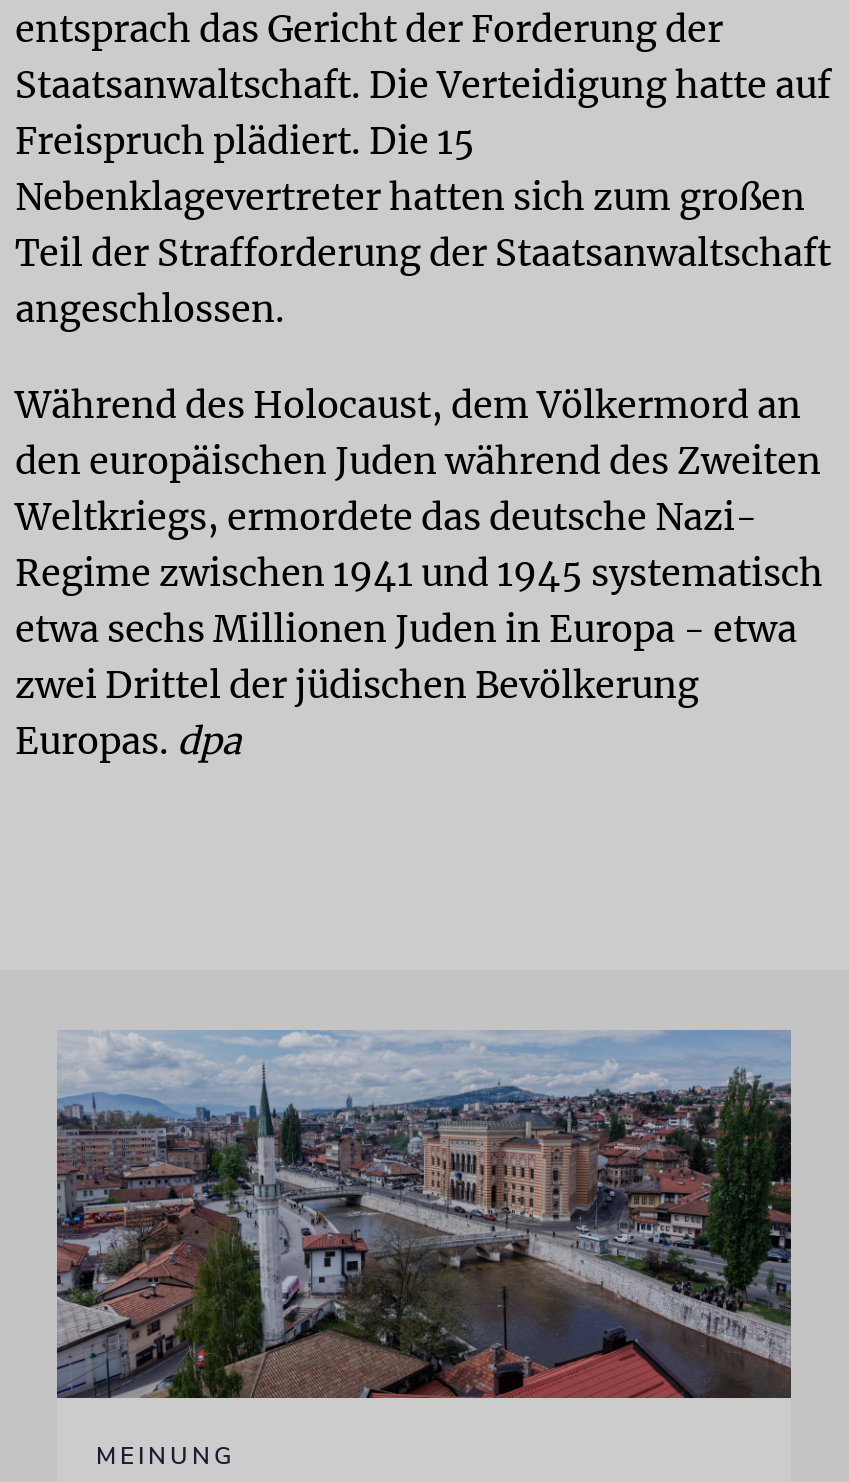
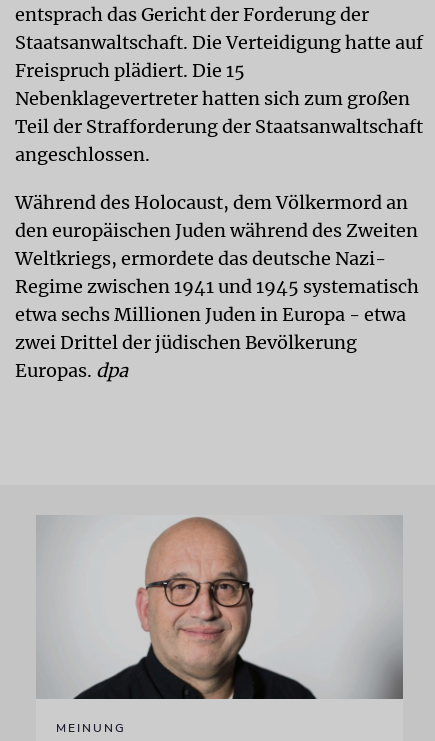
- [image]
+ [image]
